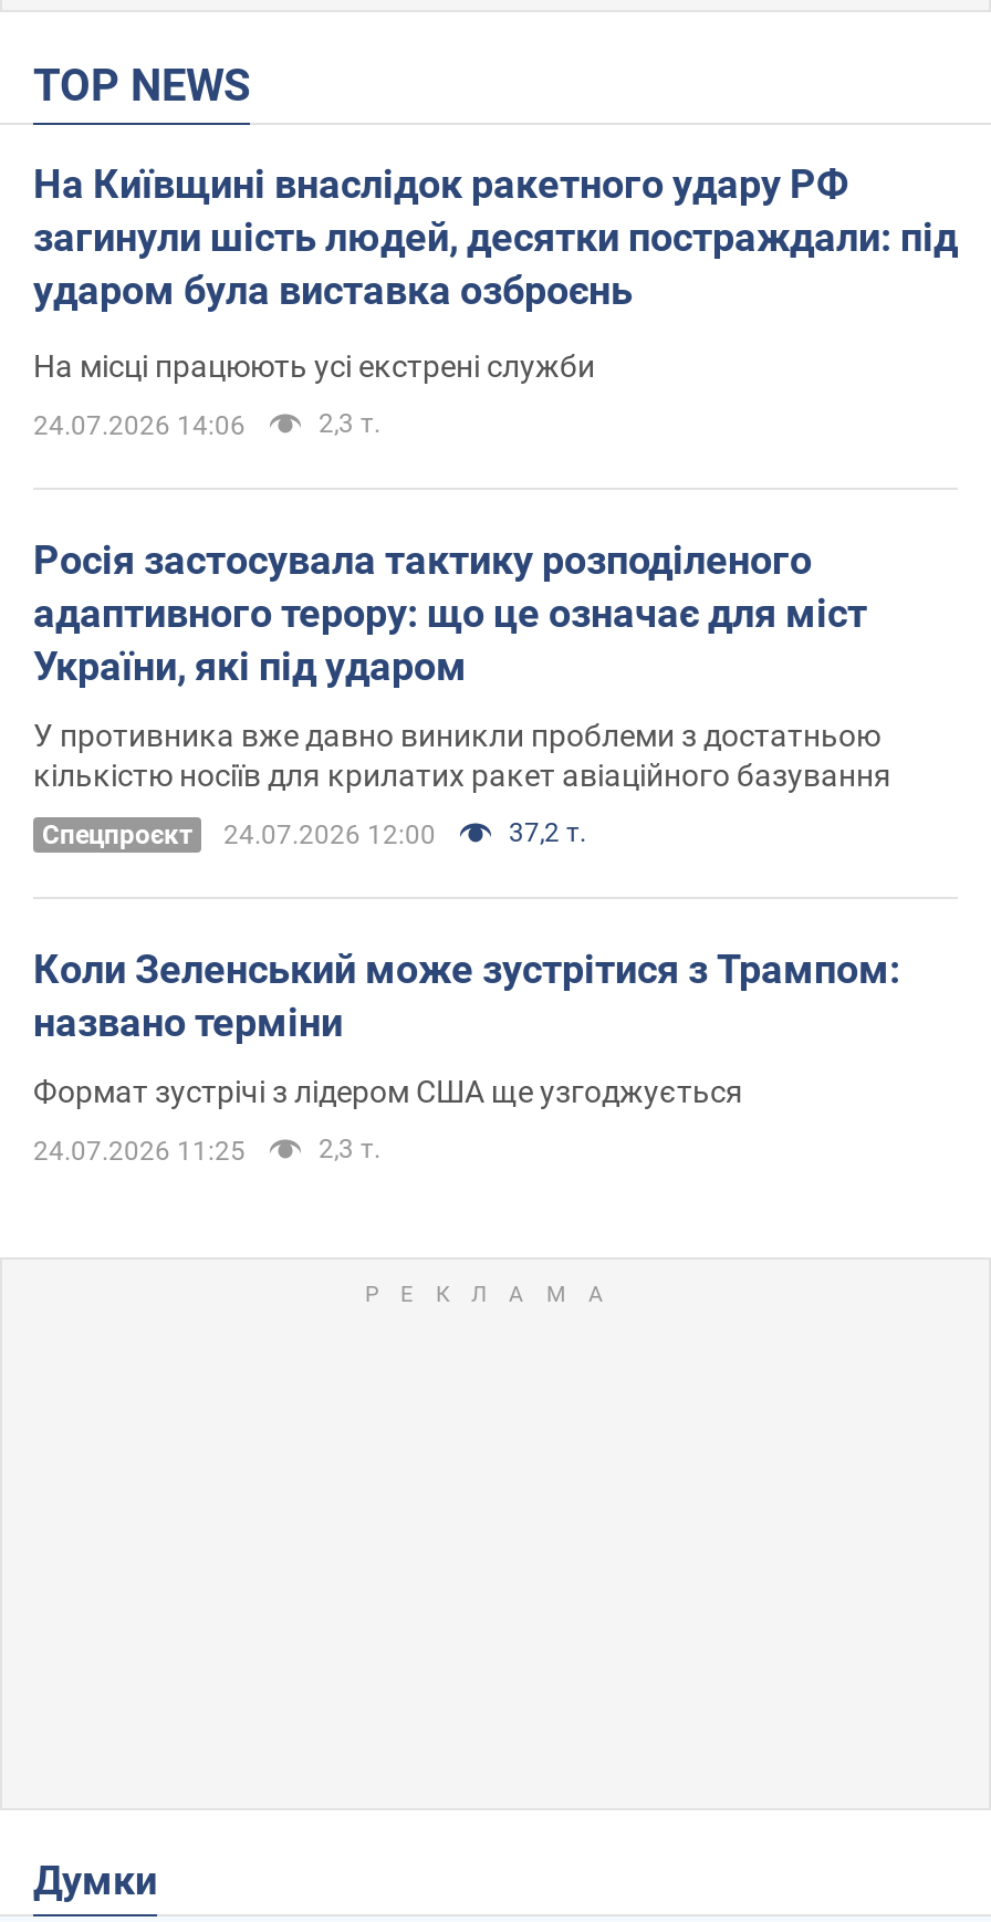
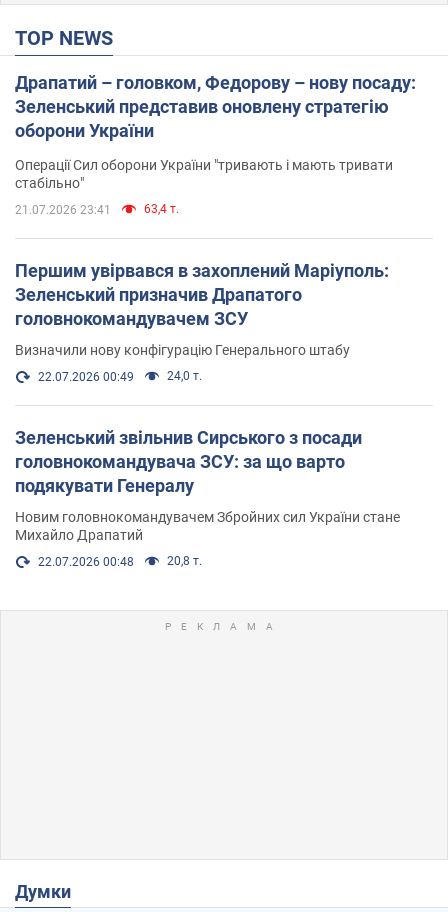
- На Київщині внаслідок ракетного удару РФ
- загинули шість людей, десятки постраждали: під
- ударом була виставка озброєнь
+ Драпатий – головком, Федорову – нову посаду:
+ Зеленський представив оновлену стратегію
+ оборони України

- На місці працюють усі екстрені служби
+ Операції Сил оборони України "тривають і мають тривати
+ стабільно"

- 24.07.2026 14:06
- 2,3 т.
+ 21.07.2026 23:41
+ 63,4 т.

- Росія застосувала тактику розподіленого
- адаптивного терору: що це означає для міст
- України, які під ударом
+ Першим увірвався в захоплений Маріуполь:
+ Зеленський призначив Драпатого
+ головнокомандувачем ЗСУ

- У противника вже давно виникли проблеми з достатньою
- кількістю носіїв для крилатих ракет авіаційного базування
+ Визначили нову конфігурацію Генерального штабу

- Cпецпроєкт
- 24.07.2026 12:00
- 37,2 т.
+ 22.07.2026 00:49
+ 24,0 т.

- Коли Зеленський може зустрітися з Трампом:
- названо терміни
+ Зеленський звільнив Сирського з посади
+ головнокомандувача ЗСУ: за що варто
+ подякувати Генералу

- Формат зустрічі з лідером США ще узгоджується
+ Новим головнокомандувачем Збройних сил України стане
+ Михайло Драпатий

- 24.07.2026 11:25
- 2,3 т.
+ 22.07.2026 00:48
+ 20,8 т.
